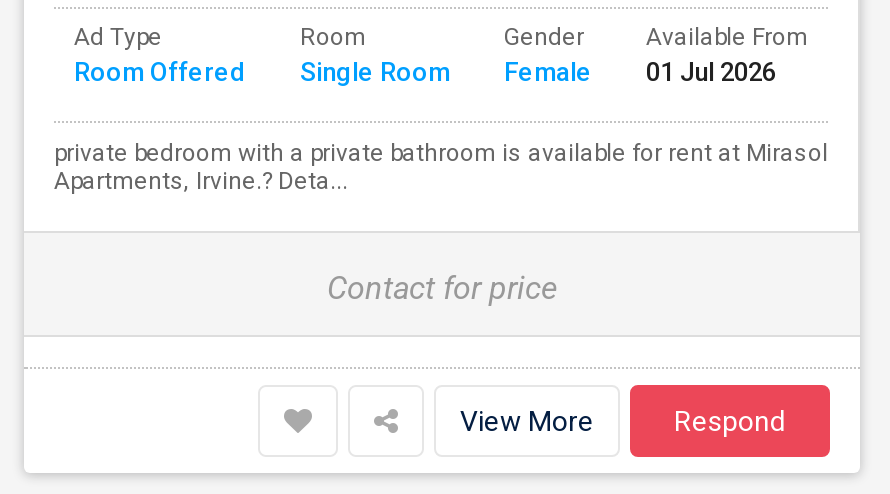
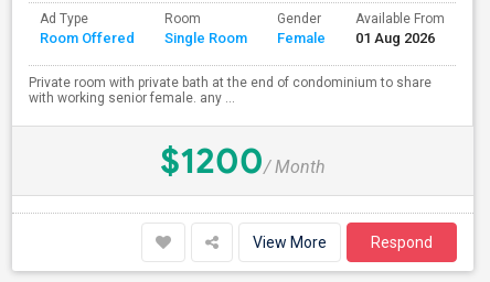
- Room Offered Single Room Female 01 Jul 2026
+ Room Offered Single Room Female 01 Aug 2026

- private bedroom with a private bathroom is available for rent at Mirasol
- Apartments, Irvine.? Deta...
+ Private room with private bath at the end of condominium to share
+ with working senior female. any ...

- Contact for price
+ $1200/ Month
